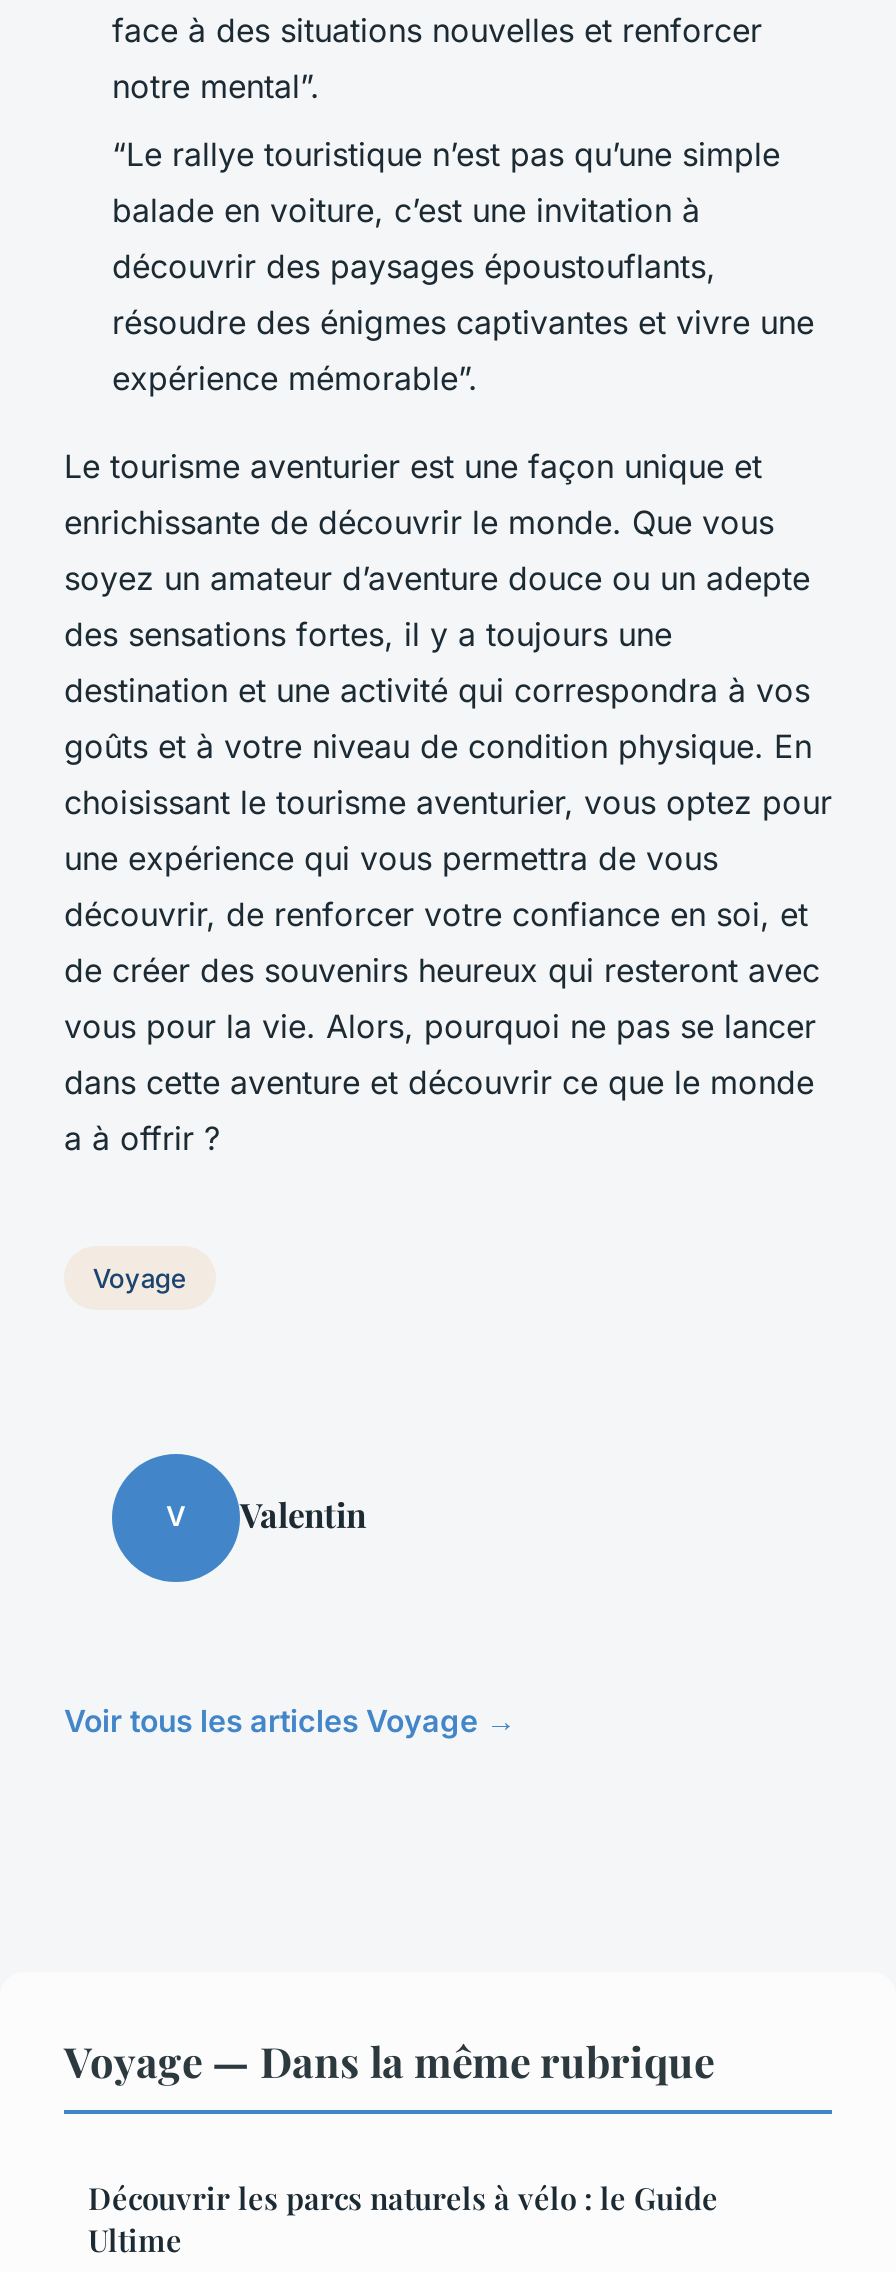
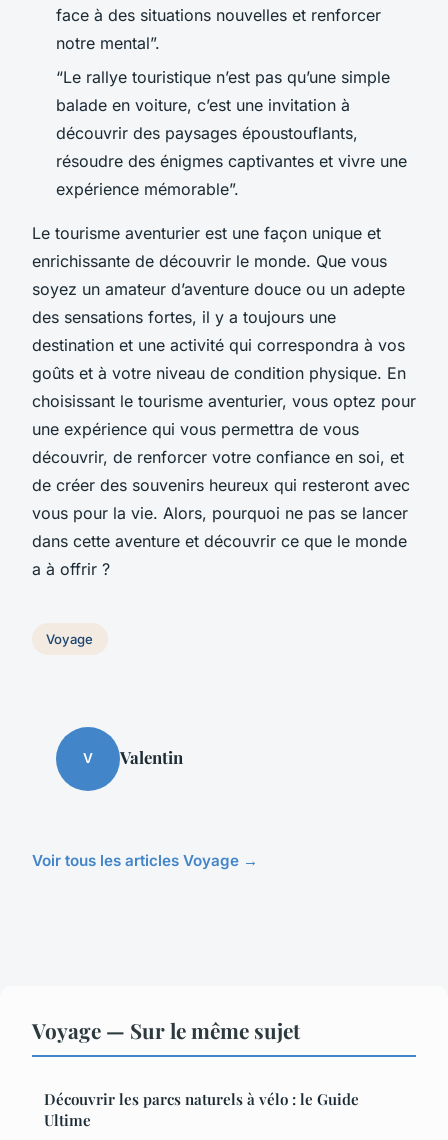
- Voyage — Dans la même rubrique
+ Voyage — Sur le même sujet
